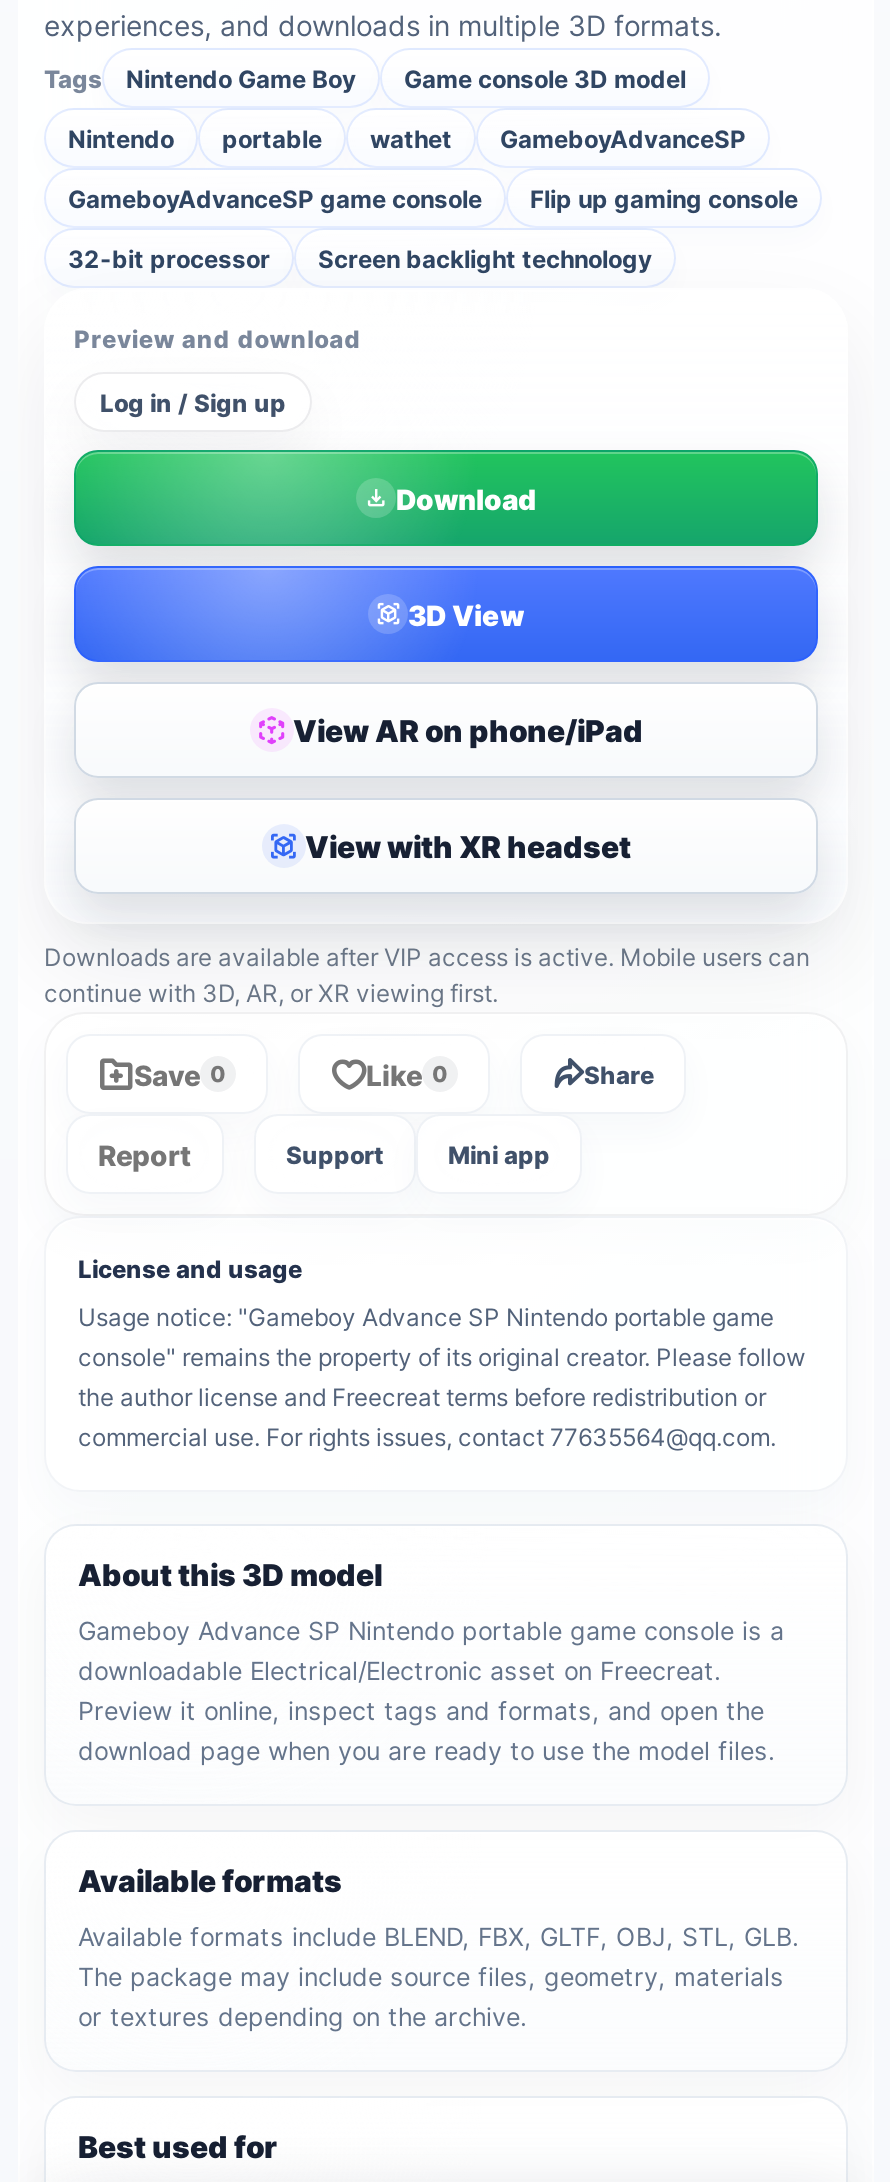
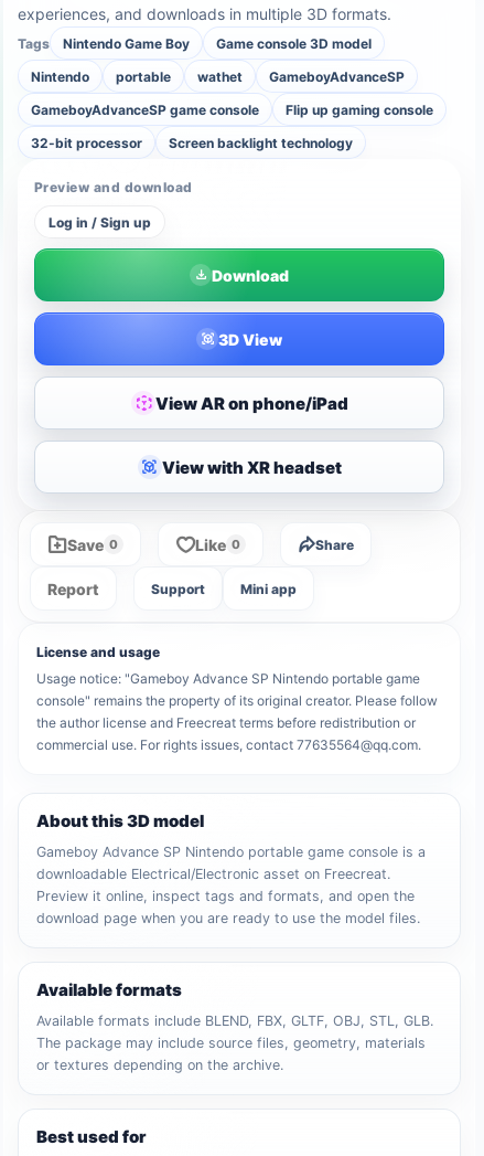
- Downloads are available after VIP access is active. Mobile users can
- continue with 3D, AR, or XR viewing first.
